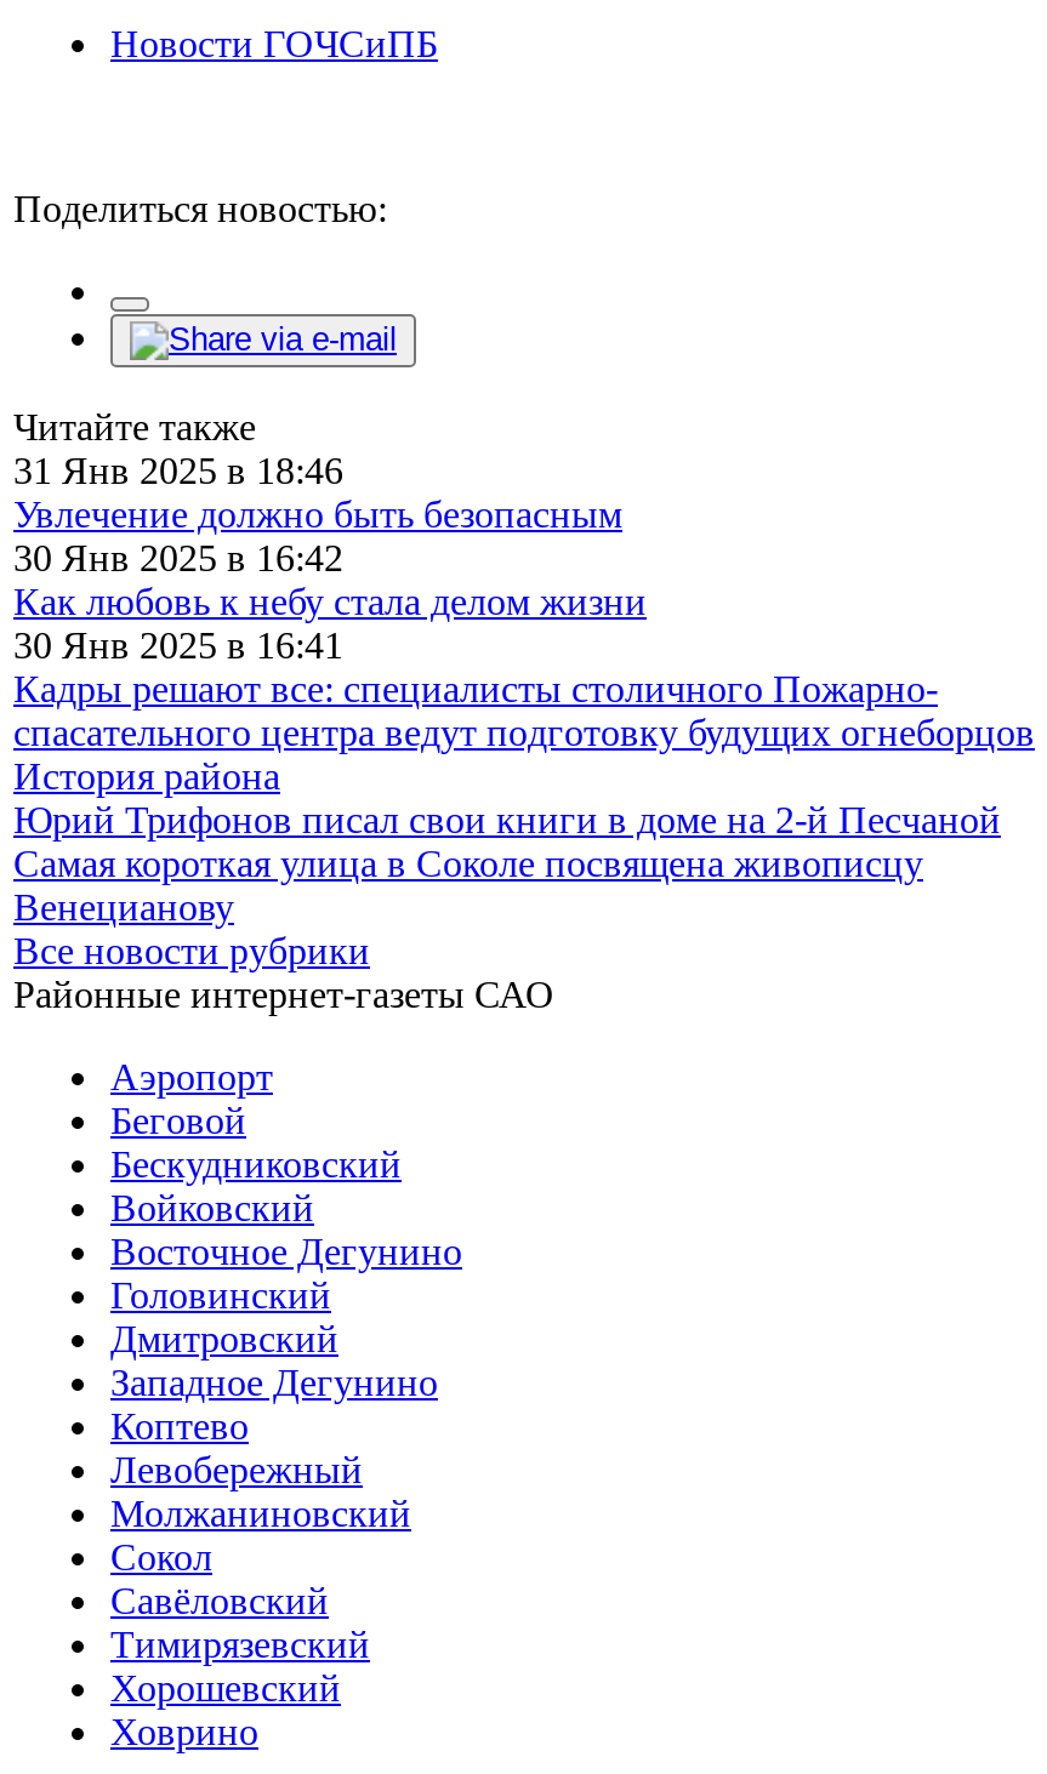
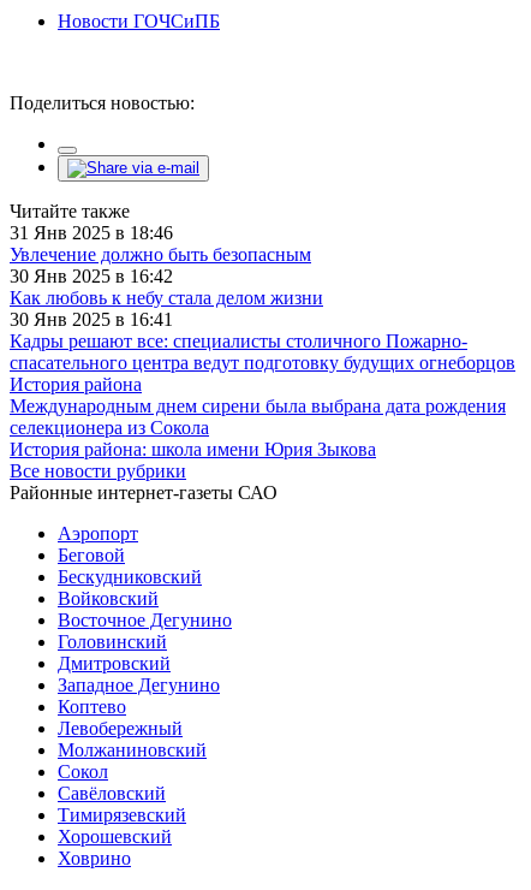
- Юрий Трифонов писал свои книги в доме на 2-й Песчаной
- Самая короткая улица в Соколе посвящена живописцу
- Венецианову
+ Международным днем сирени была выбрана дата рождения
+ селекционера из Сокола
+ История района: школа имени Юрия Зыкова
